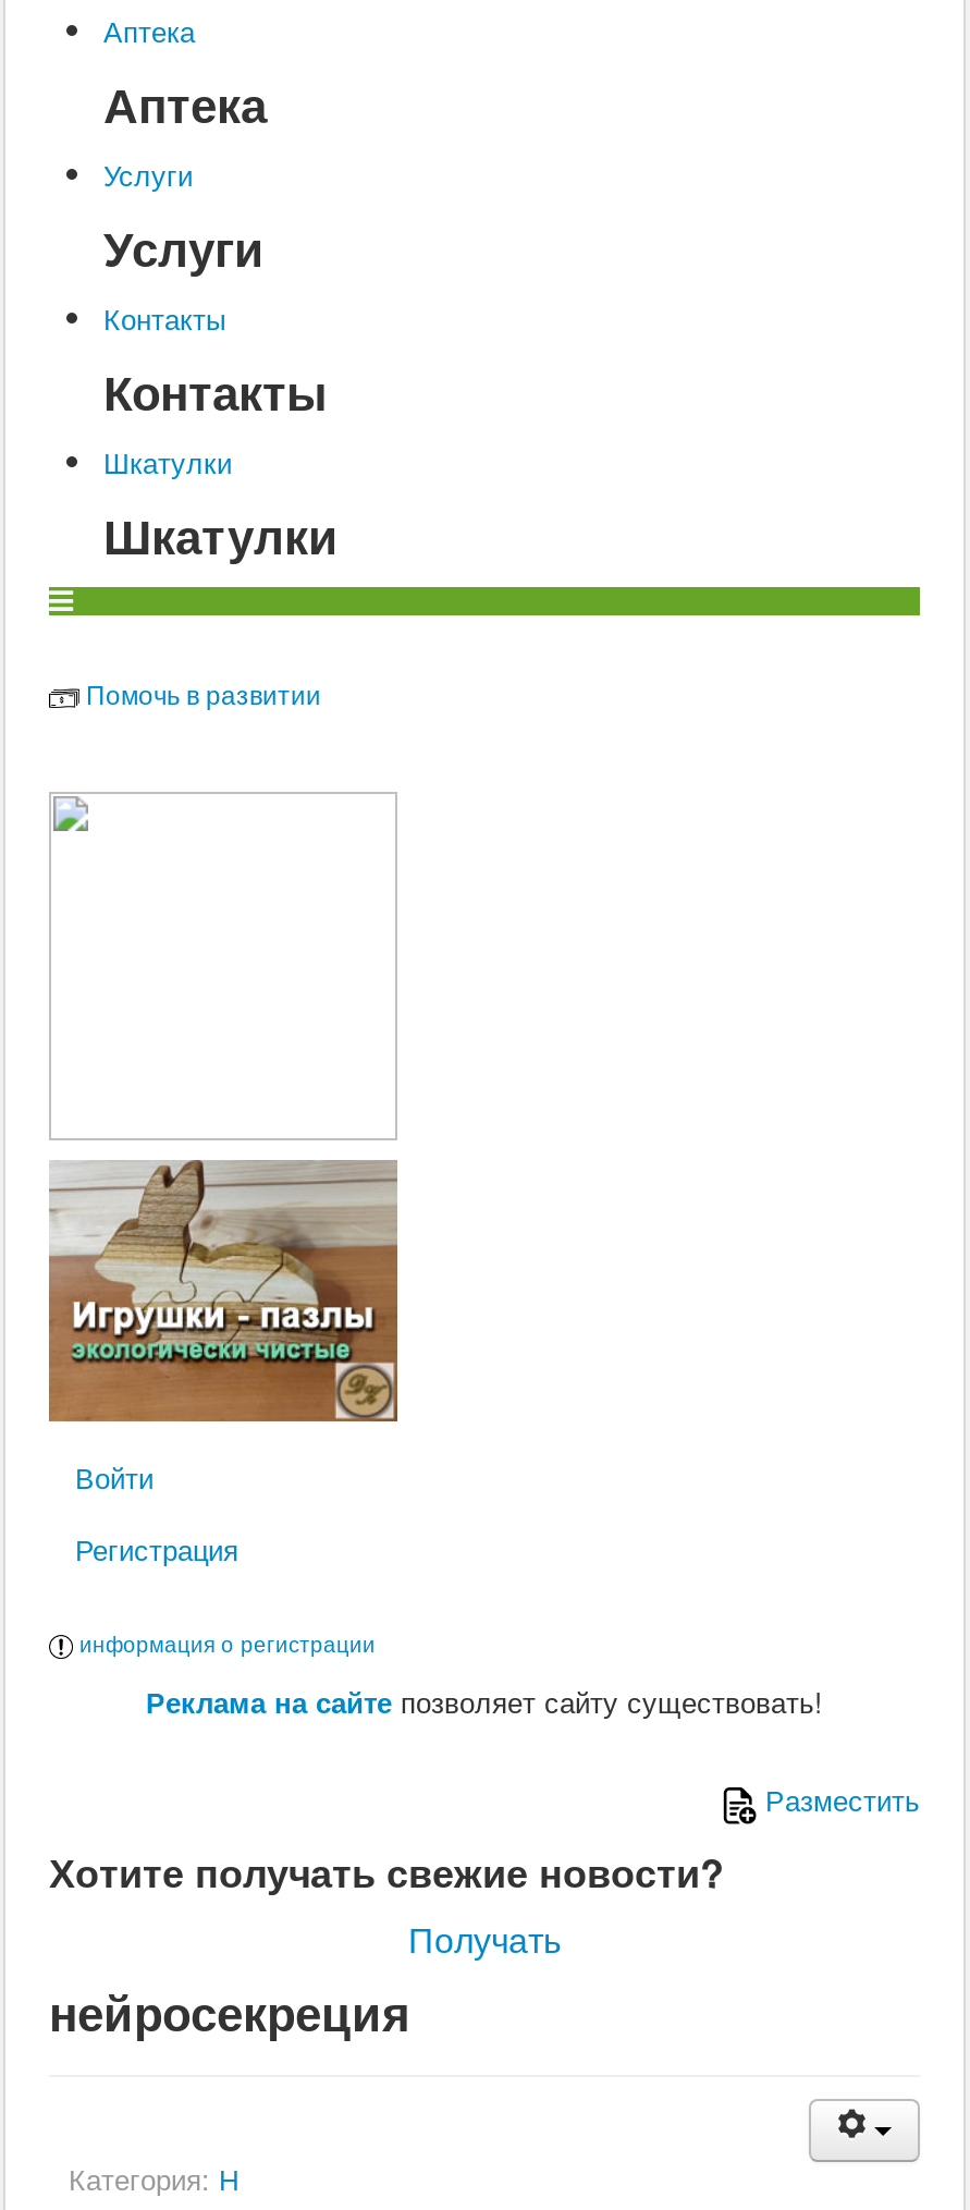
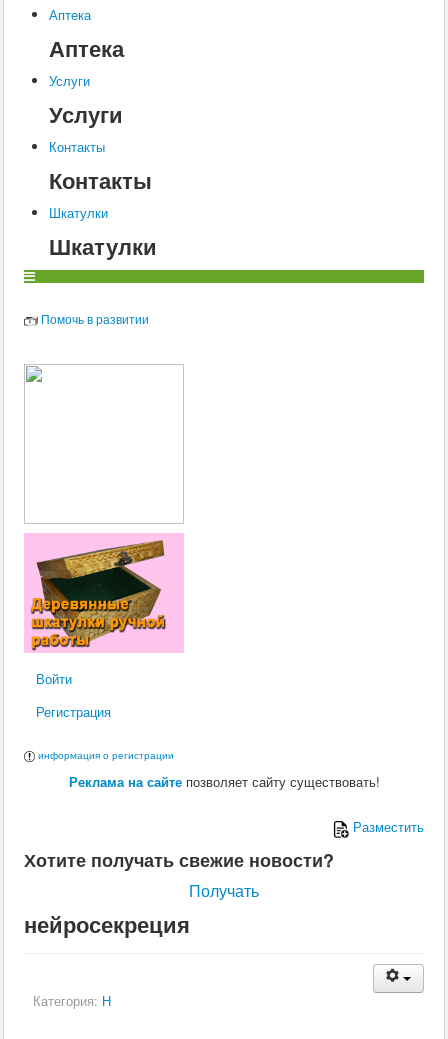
- [image]
+ [image]
